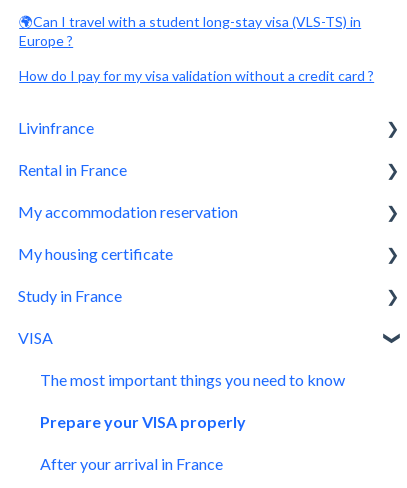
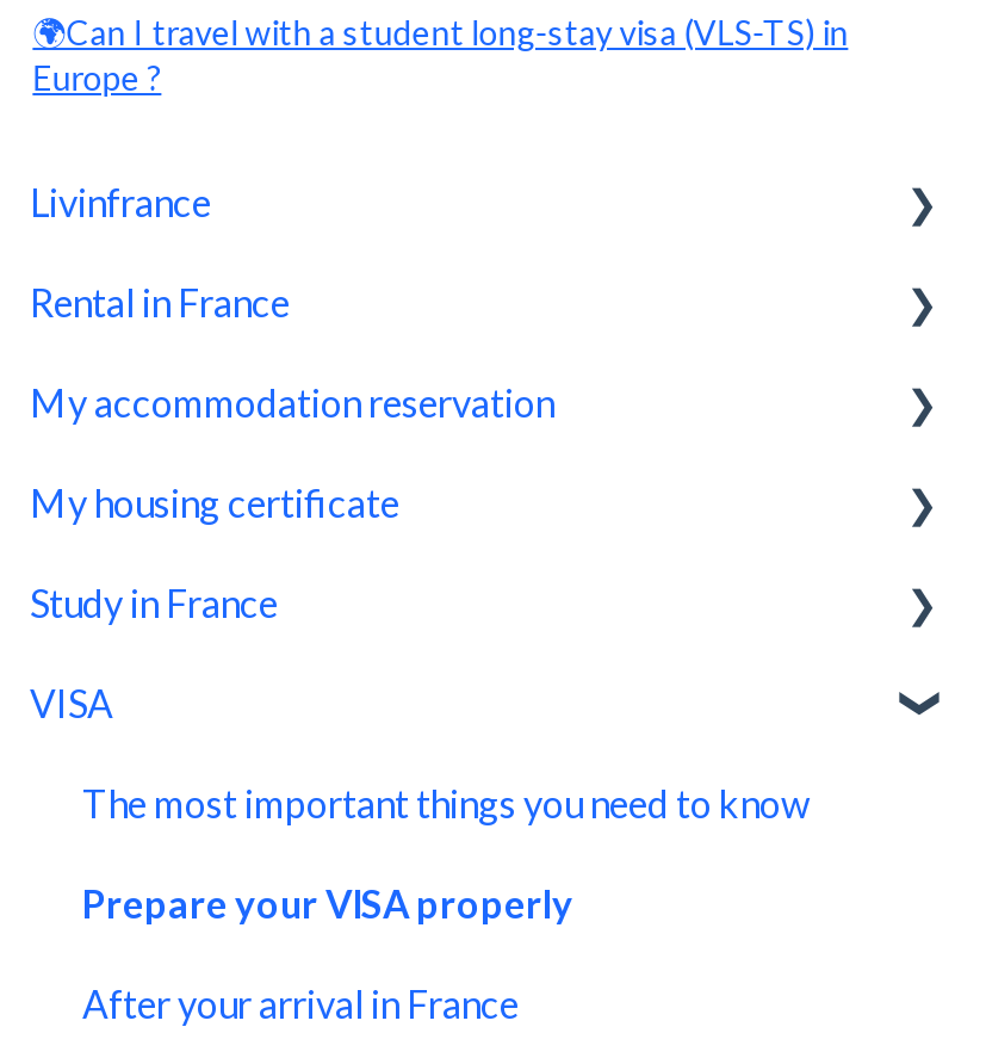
- How do I pay for my visa validation without a credit card ?
